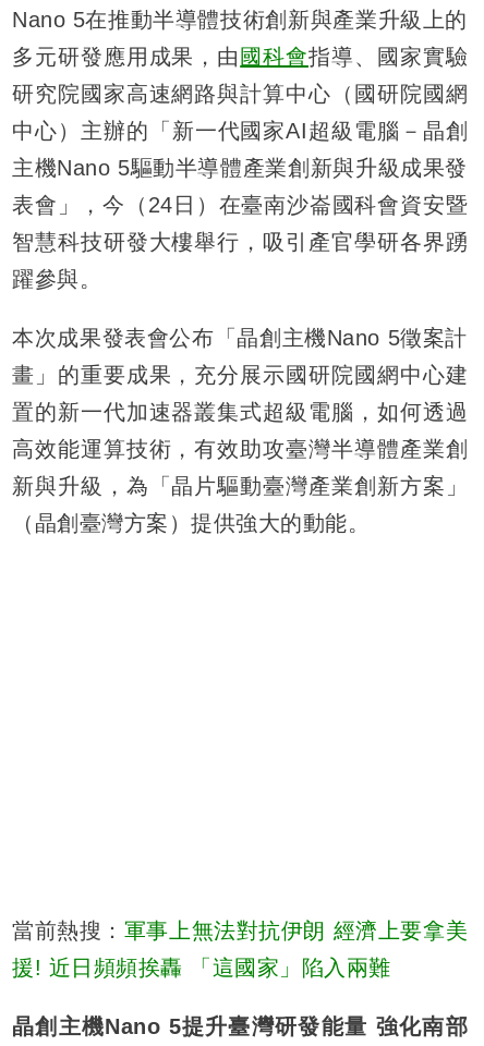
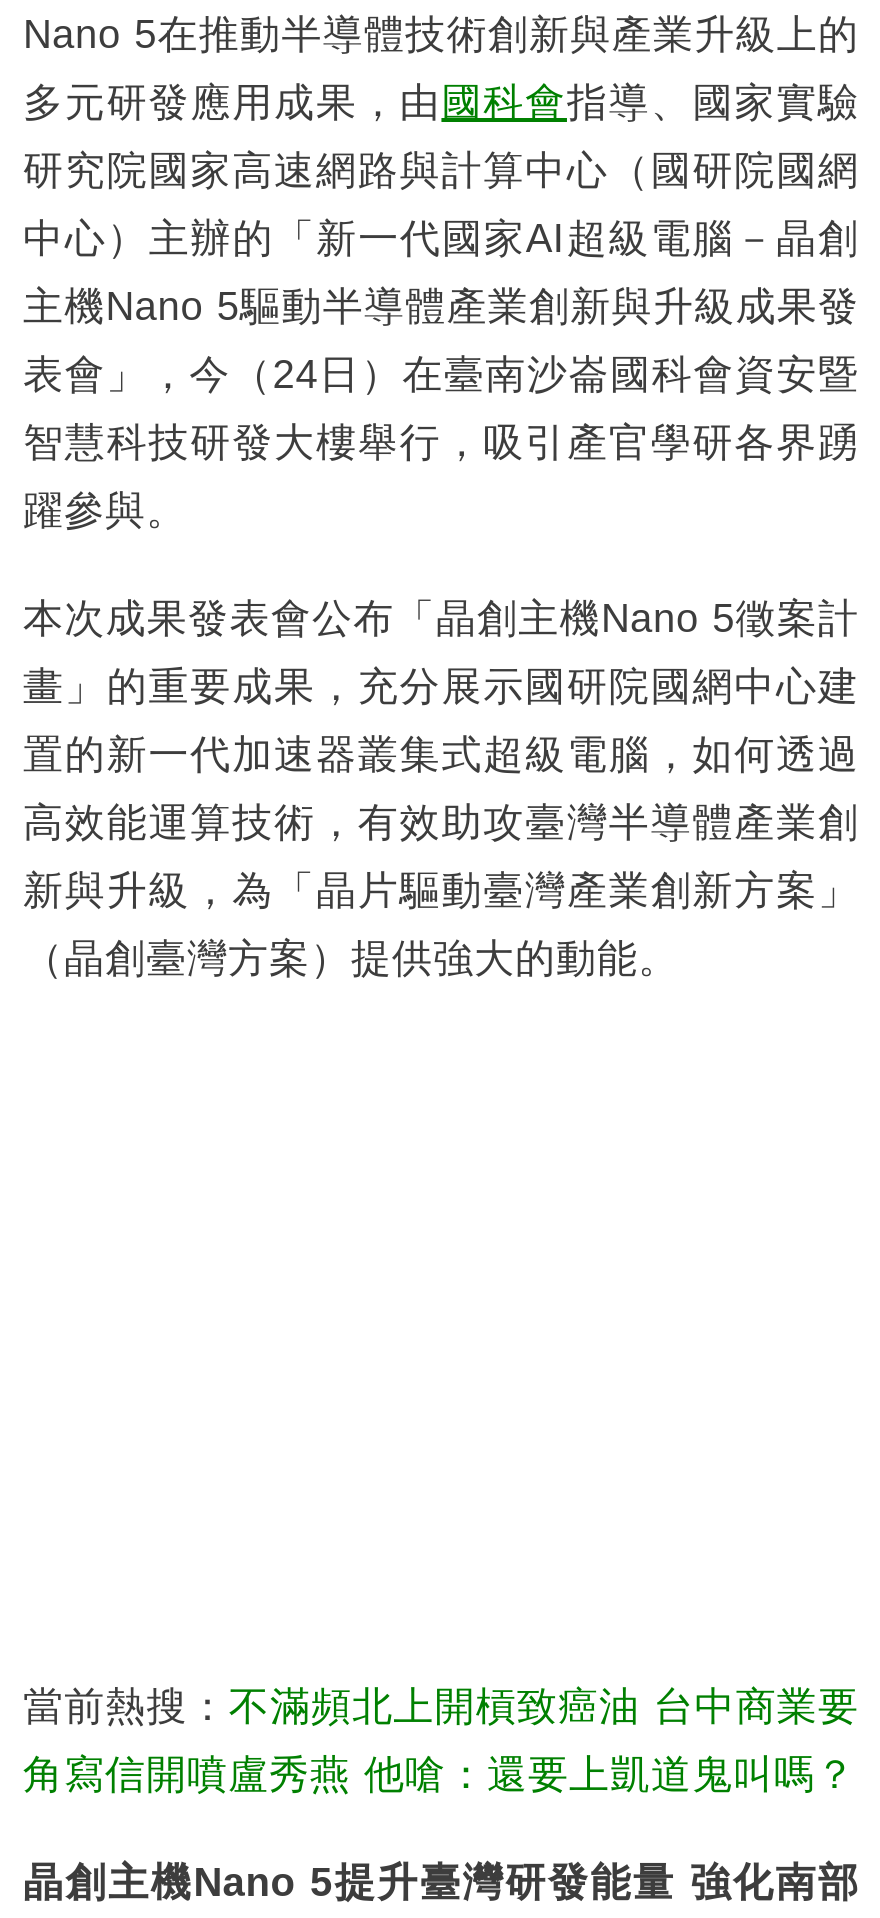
- 當前熱搜：軍事上無法對抗伊朗 經濟上要拿美
+ 當前熱搜：不滿頻北上開槓致癌油 台中商業要

- 援! 近日頻頻挨轟 「這國家」陷入兩難
+ 角寫信開噴盧秀燕 他嗆：還要上凱道鬼叫嗎？
